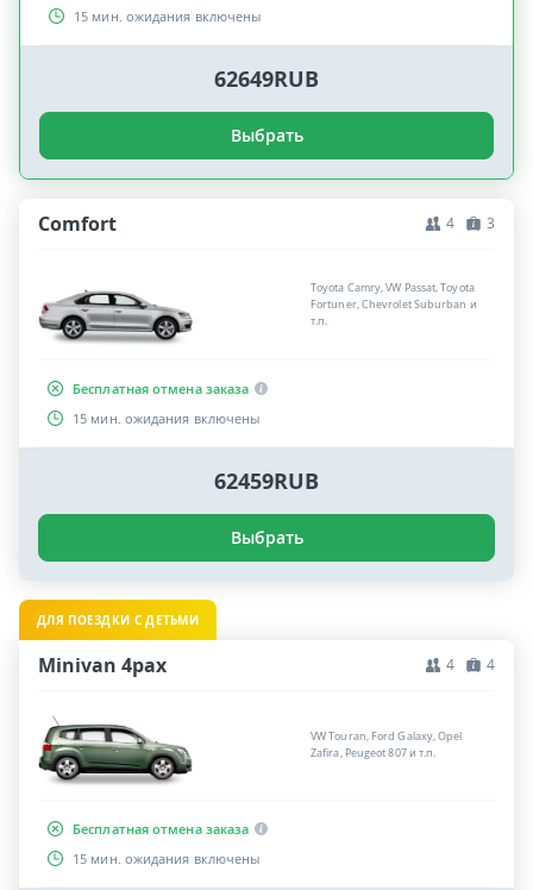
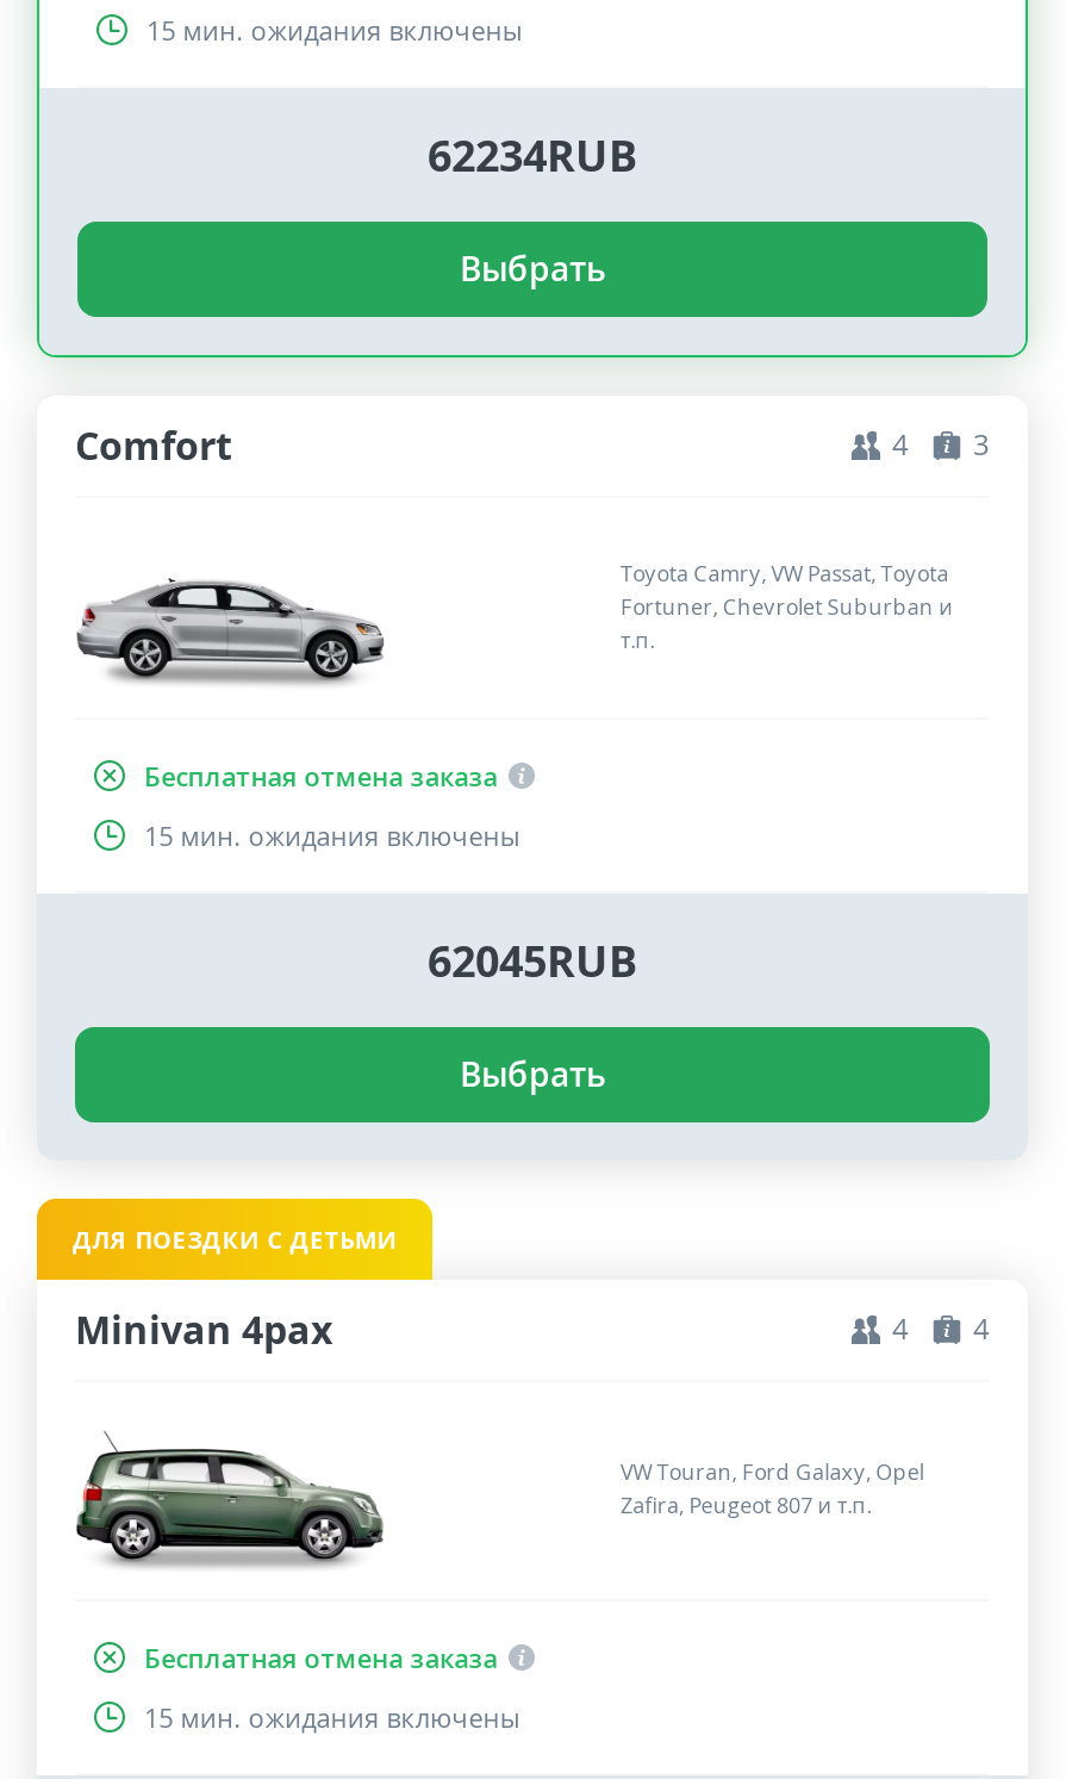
- 62649RUB
+ 62234RUB

- 62459RUB
+ 62045RUB
